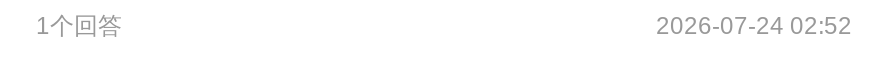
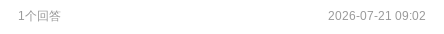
- 2026-07-24 02:52
+ 2026-07-21 09:02
